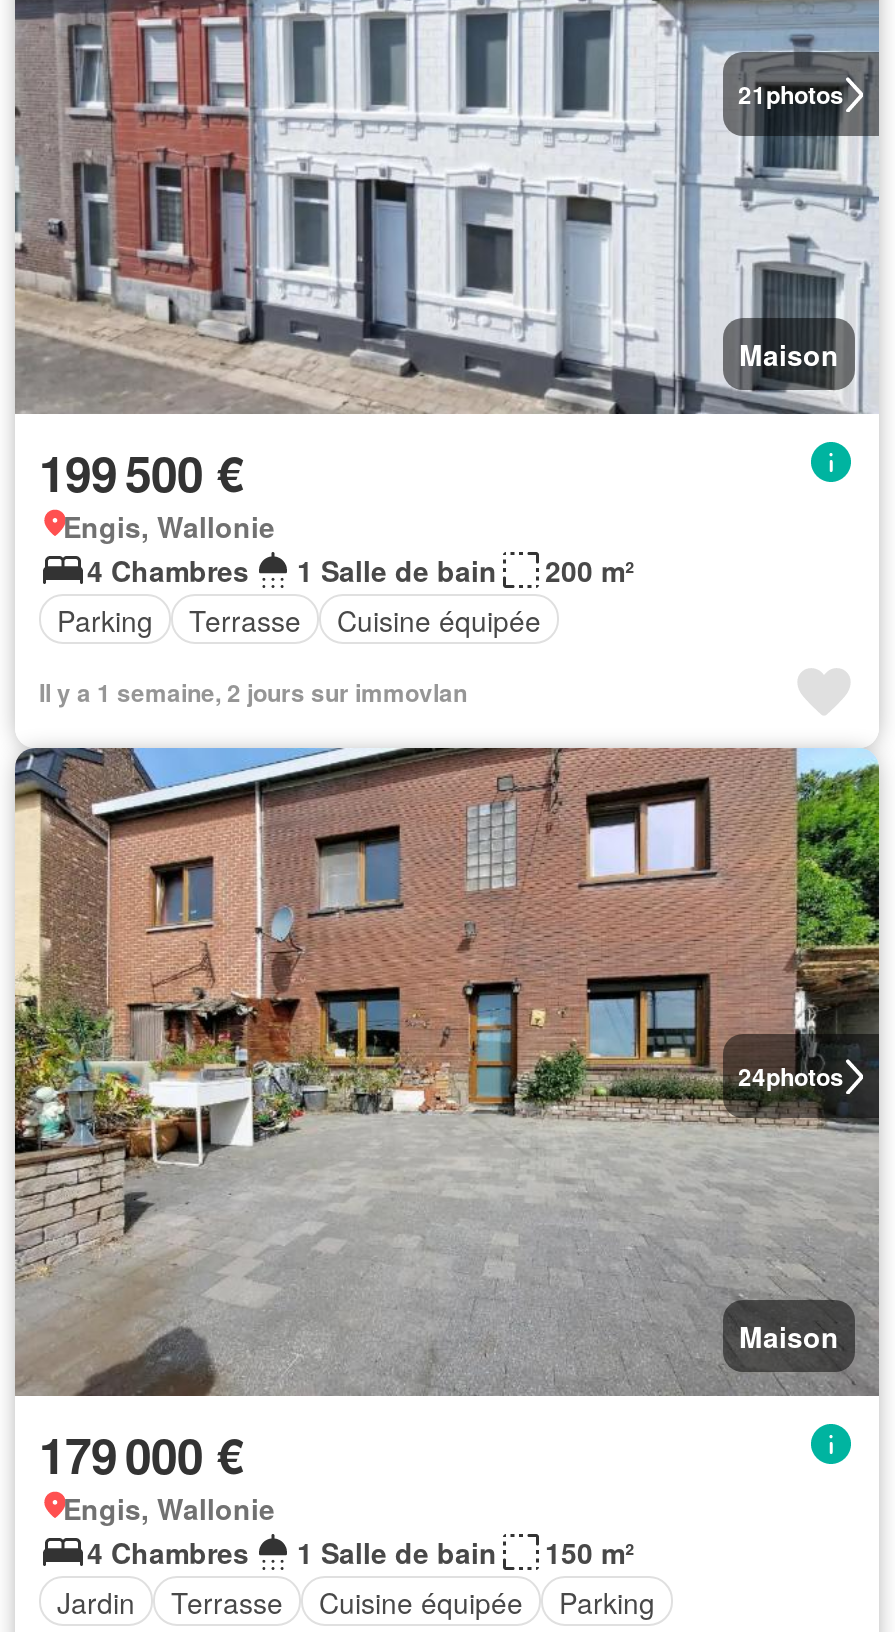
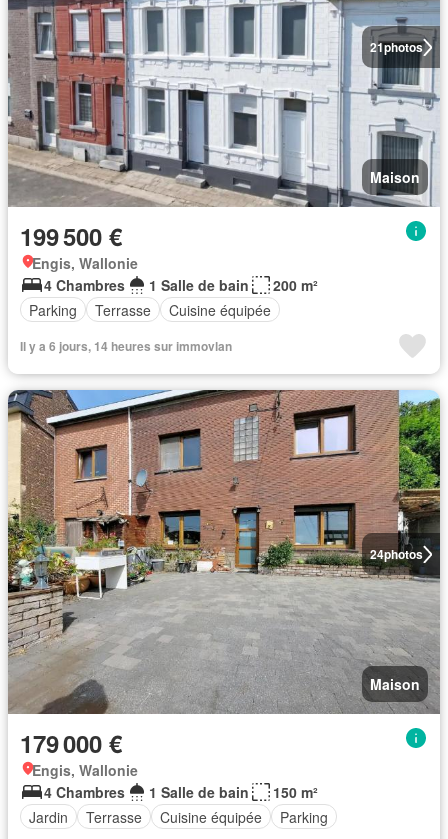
- Il y a 1 semaine, 2 jours sur immovlan
+ Il y a 6 jours, 14 heures sur immovlan
